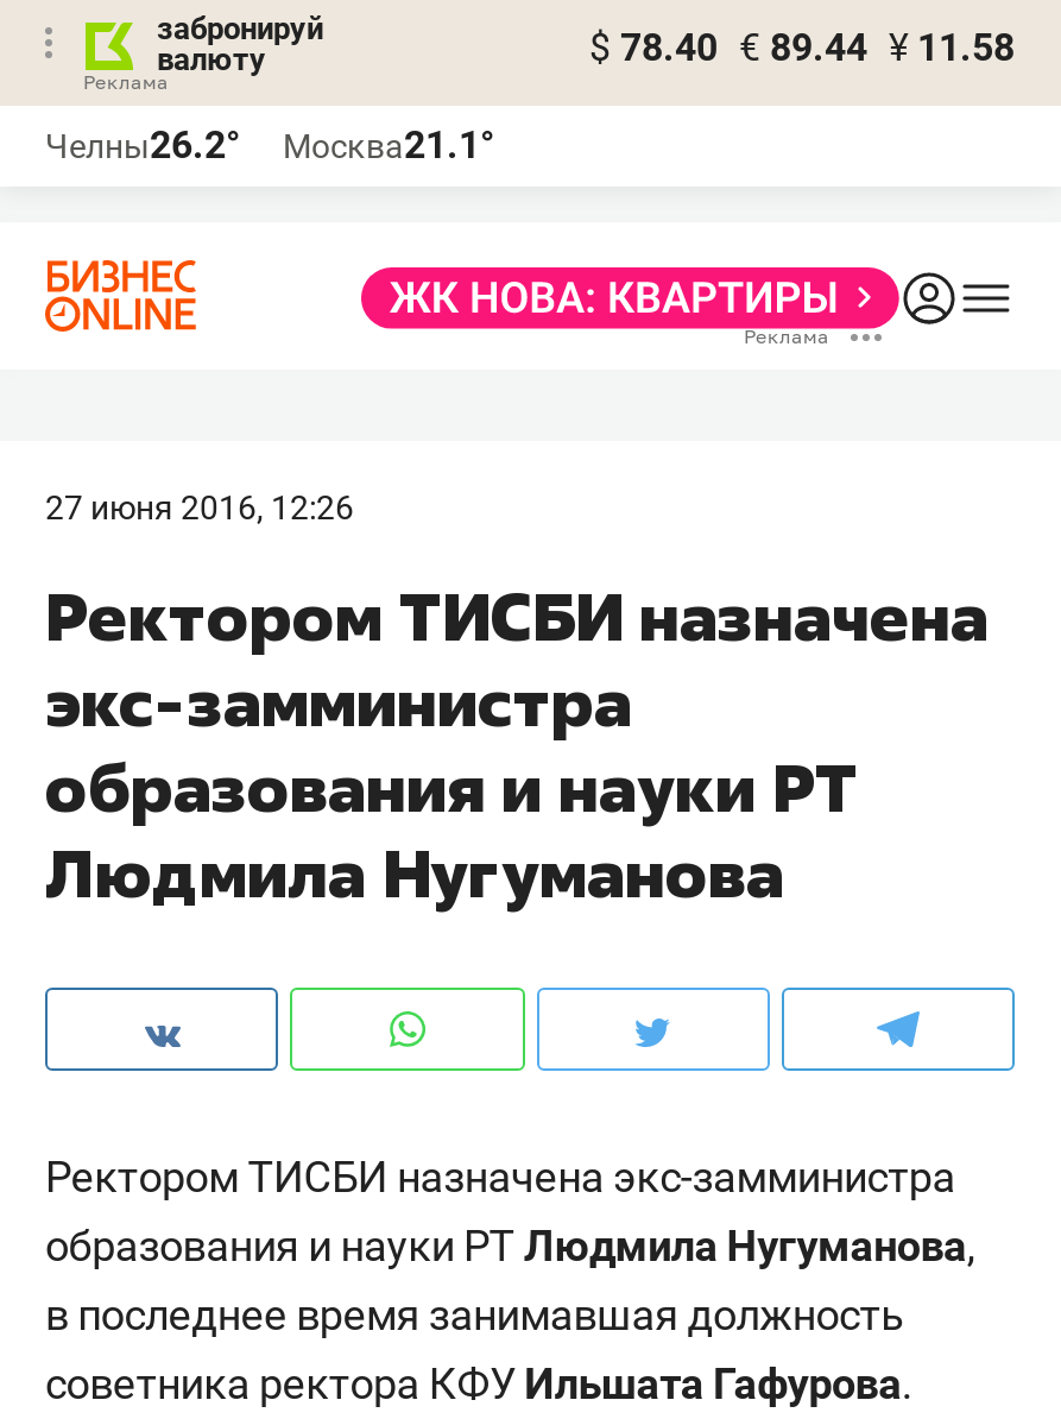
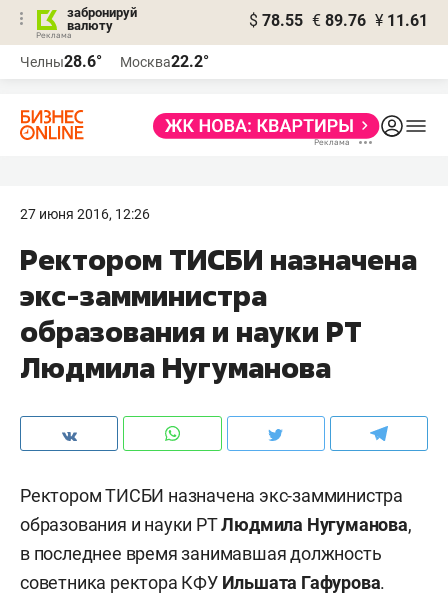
- $ 78.40 € 89.44 ¥ 11.58
+ $ 78.55 € 89.76 ¥ 11.61

- Челны26.2°
+ Челны28.6°

- Москва21.1°
+ Москва22.2°
